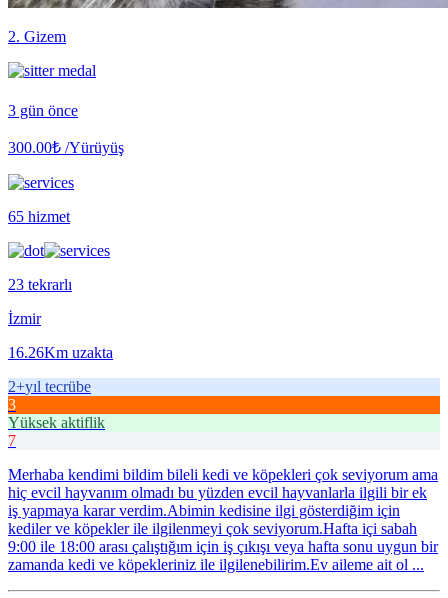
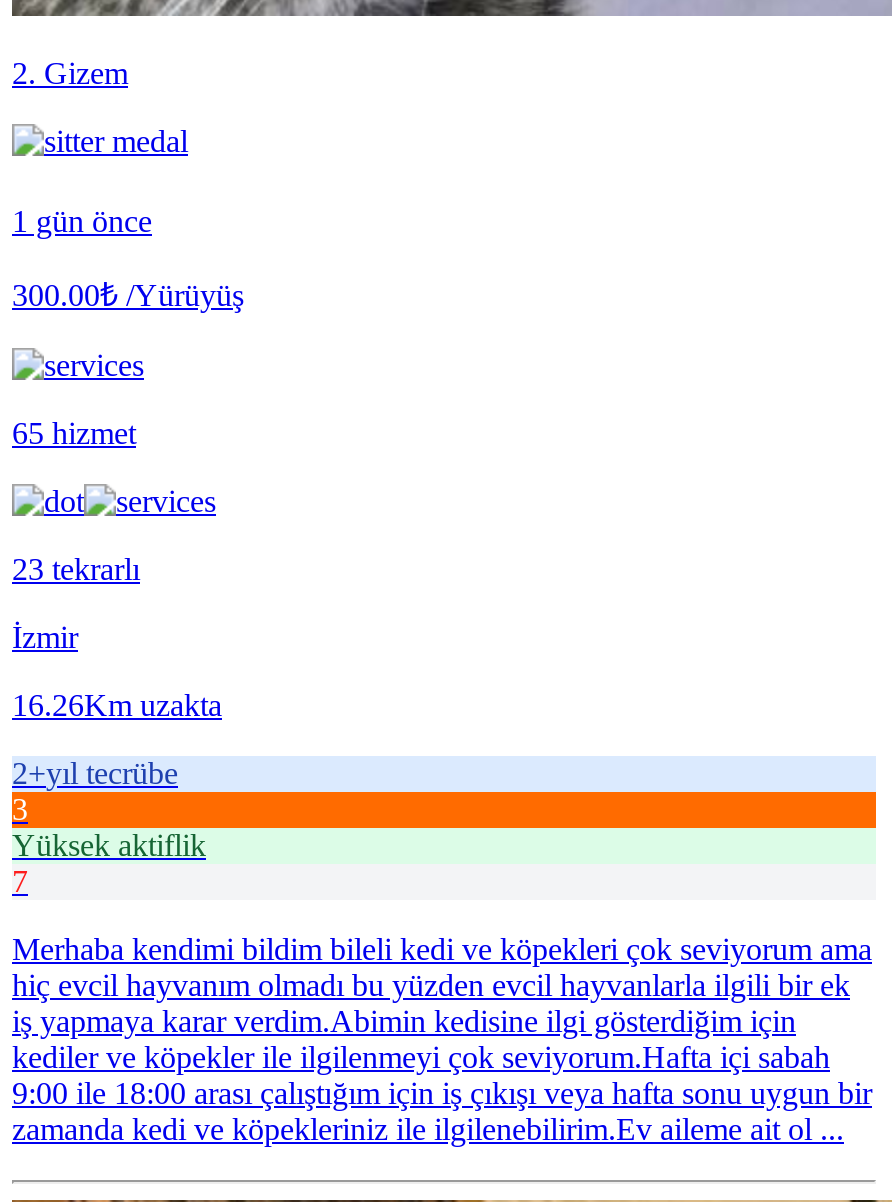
- 3 gün önce
+ 1 gün önce
